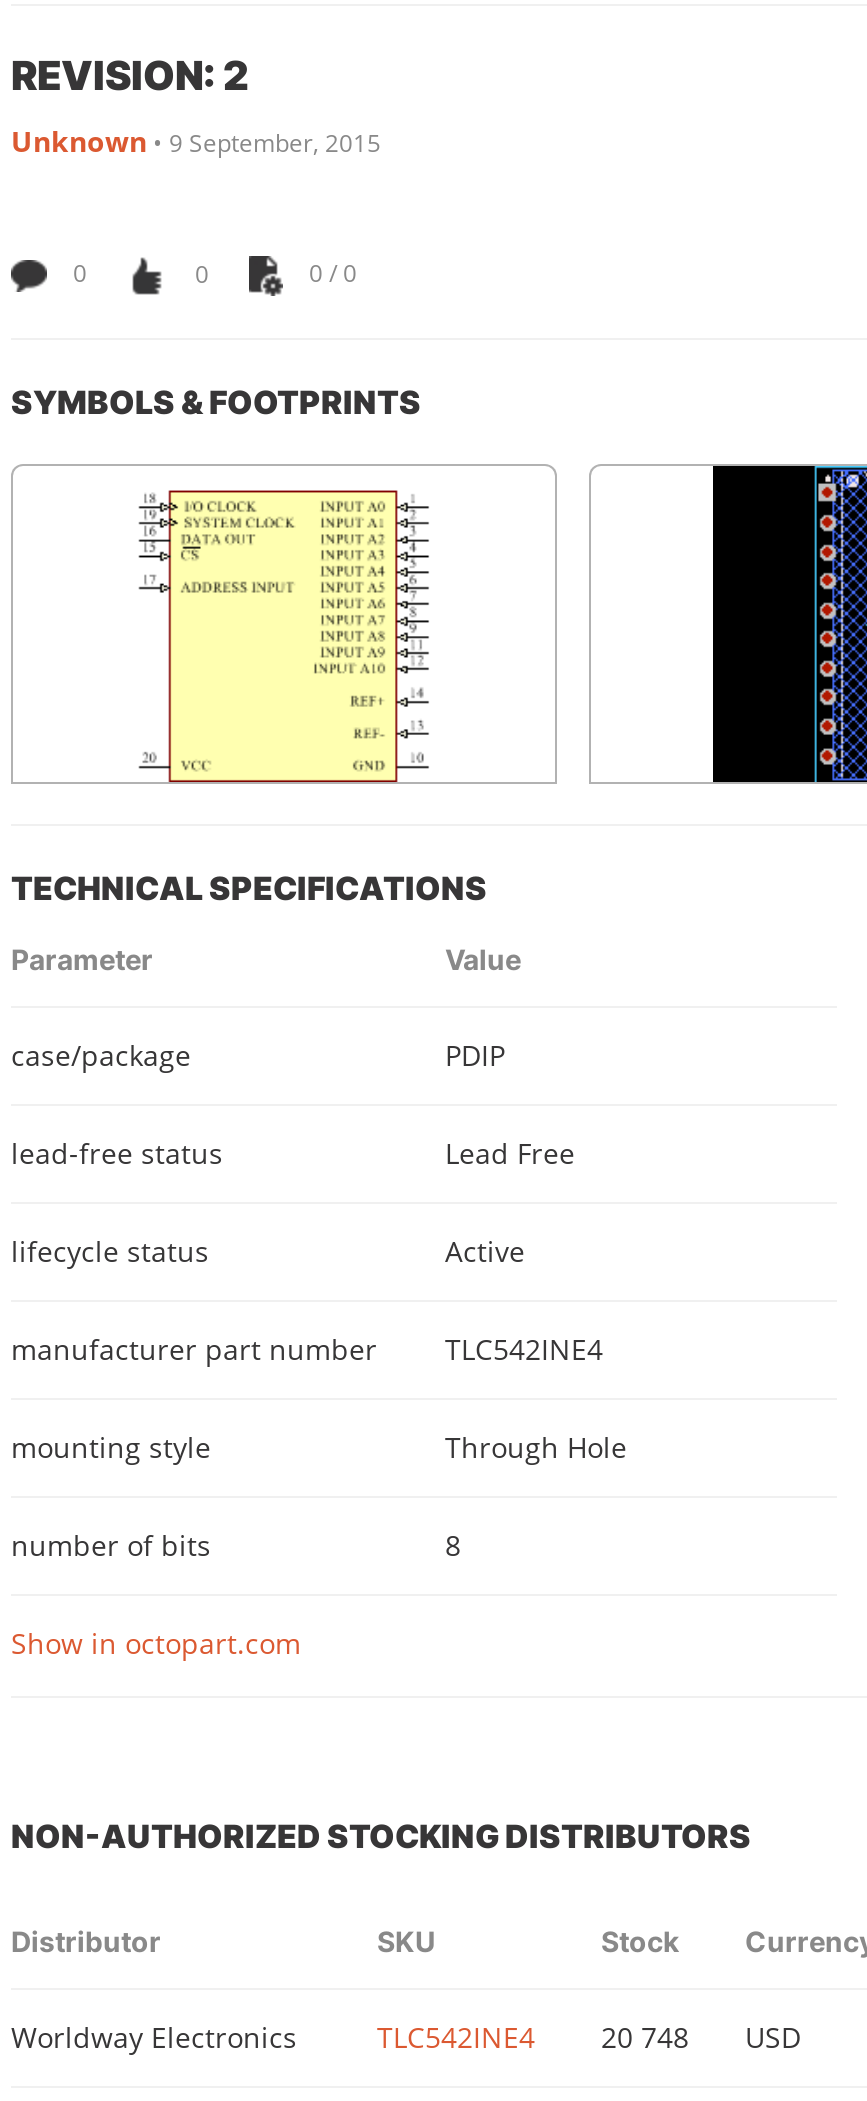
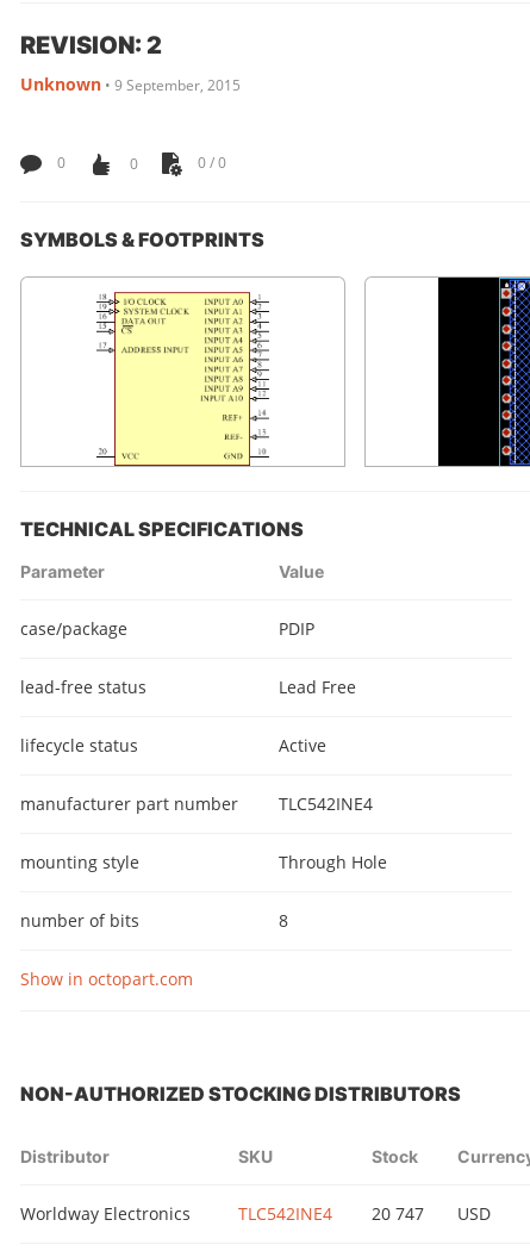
- TLC542INE4 20 748 USD
+ TLC542INE4 20 747 USD
